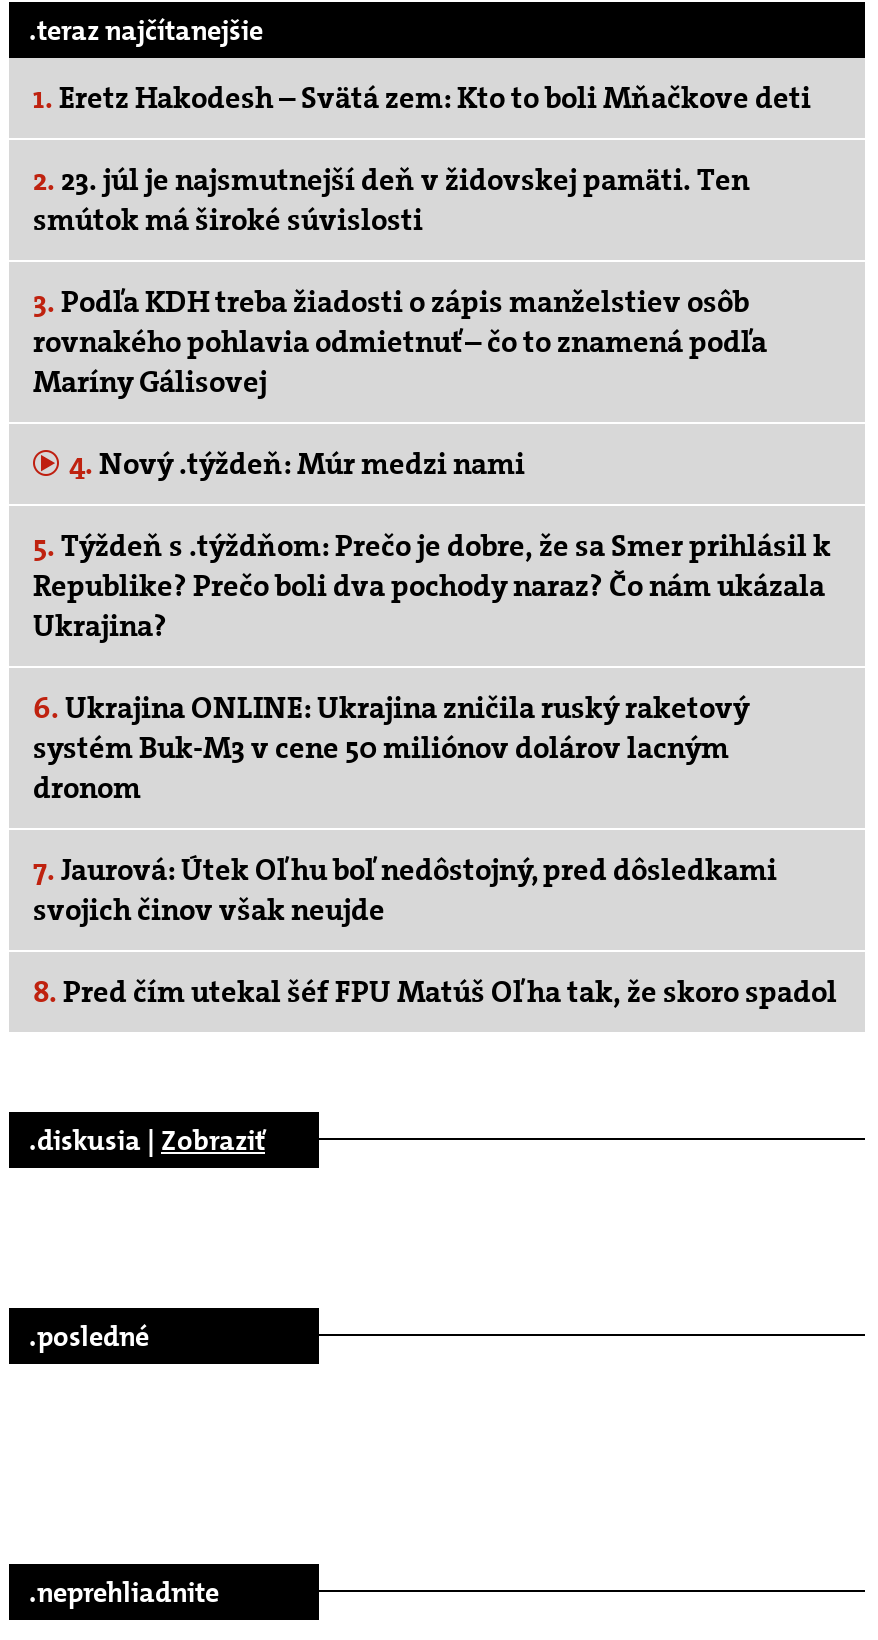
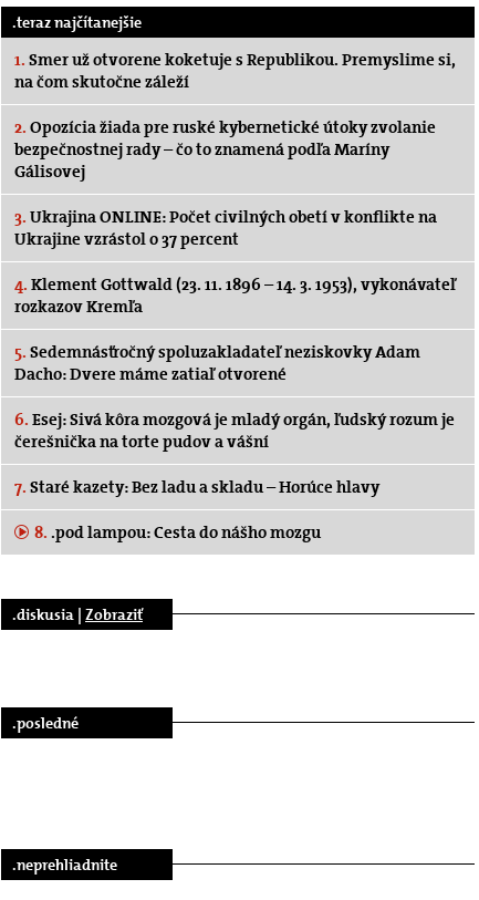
- 1. Eretz Hakodesh – Svätá zem: Kto to boli Mňačkove deti
+ 1. Smer už otvorene koketuje s Republikou. Premyslime si,
+ na čom skutočne záleží

- 2. 23. júl je najsmutnejší deň v židovskej pamäti. Ten
- smútok má široké súvislosti
+ 2. Opozícia žiada pre ruské kybernetické útoky zvolanie
+ bezpečnostnej rady – čo to znamená podľa Maríny
+ Gálisovej

- 3. Podľa KDH treba žiadosti o zápis manželstiev osôb
- rovnakého pohlavia odmietnuť – čo to znamená podľa
- Maríny Gálisovej
+ 3. Ukrajina ONLINE: Počet civilných obetí v konflikte na
+ Ukrajine vzrástol o 37 percent

- 4. Nový .týždeň: Múr medzi nami
+ 4. Klement Gottwald (23. 11. 1896 – 14. 3. 1953), vykonávateľ
+ rozkazov Kremľa

- 5. Týždeň s .týždňom: Prečo je dobre, že sa Smer prihlásil k
- Republike? Prečo boli dva pochody naraz? Čo nám ukázala
- Ukrajina?
+ 5. Sedemnásťročný spoluzakladateľ neziskovky Adam
+ Dacho: Dvere máme zatiaľ otvorené

- 6. Ukrajina ONLINE: Ukrajina zničila ruský raketový
- systém Buk-M3 v cene 50 miliónov dolárov lacným
- dronom
+ 6. Esej: Sivá kôra mozgová je mladý orgán, ľudský rozum je
+ čerešnička na torte pudov a vášní

- 7. Jaurová: Útek Oľhu boľ nedôstojný, pred dôsledkami
- svojich činov však neujde
+ 7. Staré kazety: Bez ladu a skladu – Horúce hlavy

- 8. Pred čím utekal šéf FPU Matúš Oľha tak, že skoro spadol
+ 8..pod lampou: Cesta do nášho mozgu
